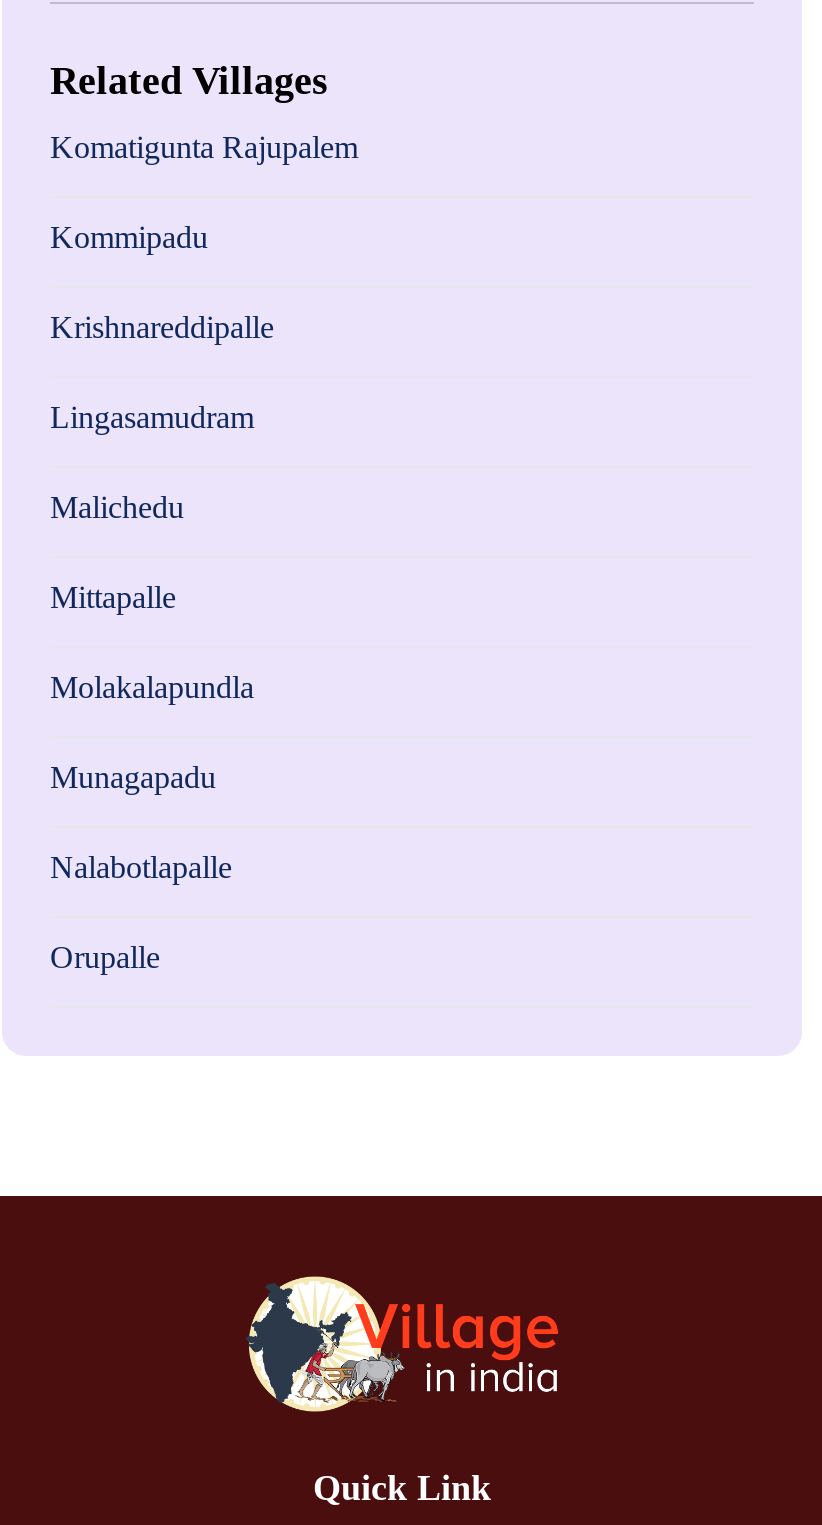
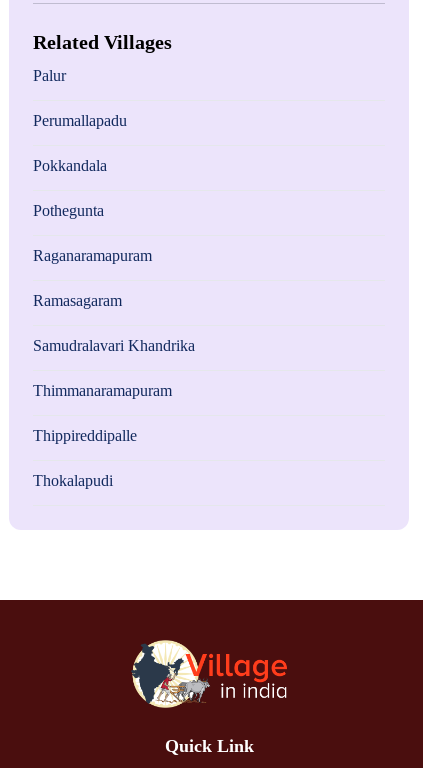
- Komatigunta Rajupalem
+ Palur

- Kommipadu
+ Perumallapadu

- Krishnareddipalle
+ Pokkandala

- Lingasamudram
+ Pothegunta

- Malichedu
+ Raganaramapuram

- Mittapalle
+ Ramasagaram

- Molakalapundla
+ Samudralavari Khandrika

- Munagapadu
+ Thimmanaramapuram

- Nalabotlapalle
+ Thippireddipalle

- Orupalle
+ Thokalapudi
